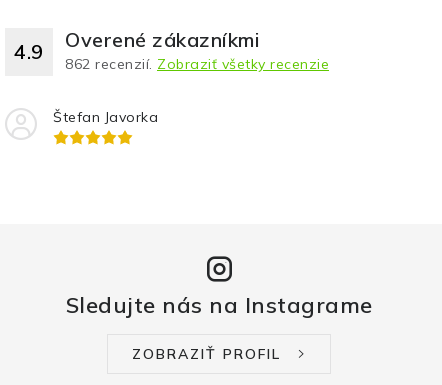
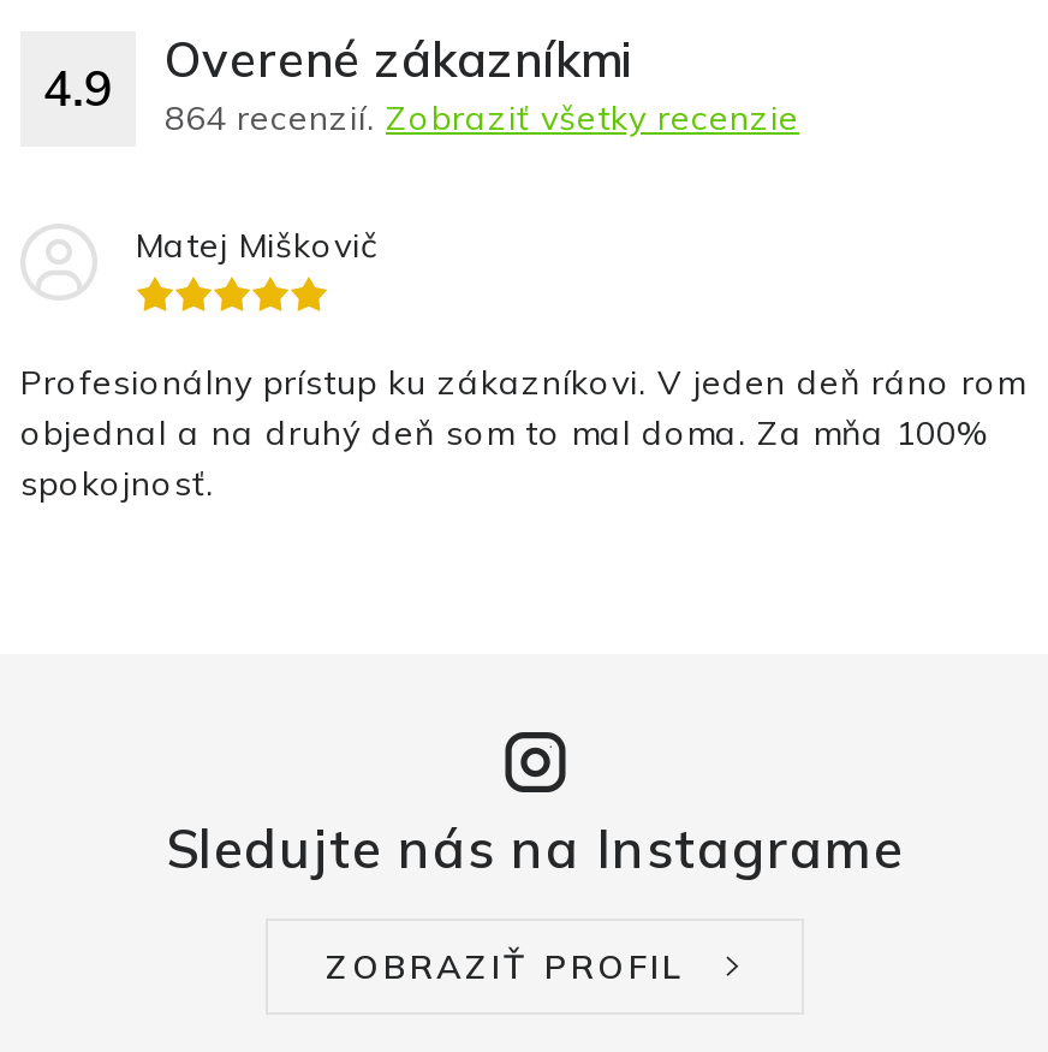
- 862 recenzií. Zobraziť všetky recenzie
- Štefan Javorka
+ 864 recenzií. Zobraziť všetky recenzie
+ Matej Miškovič
+ Profesionálny prístup ku zákazníkovi. V jeden deň ráno rom
+ objednal a na druhý deň som to mal doma. Za mňa 100%
+ spokojnosť.
